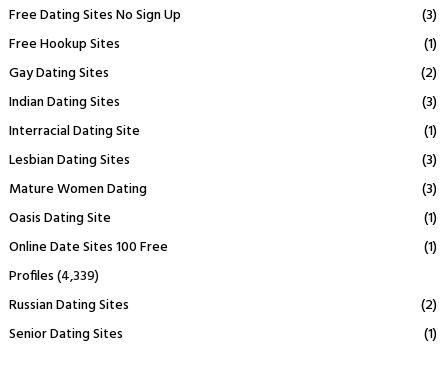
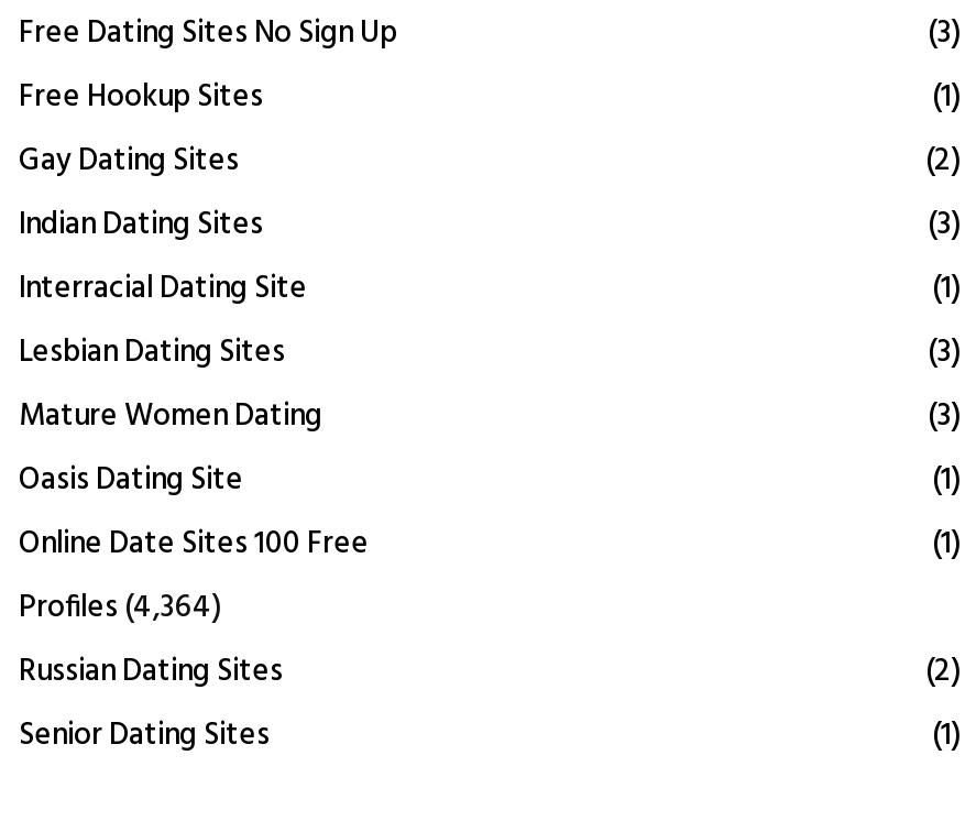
- Profiles (4,339)
+ Profiles (4,364)
